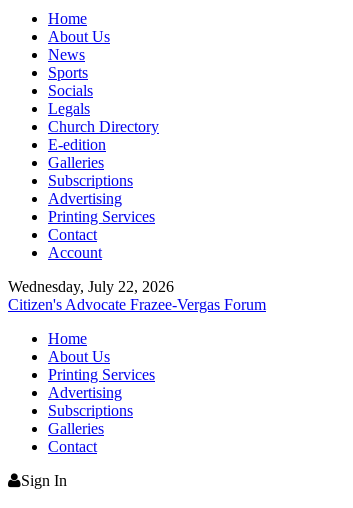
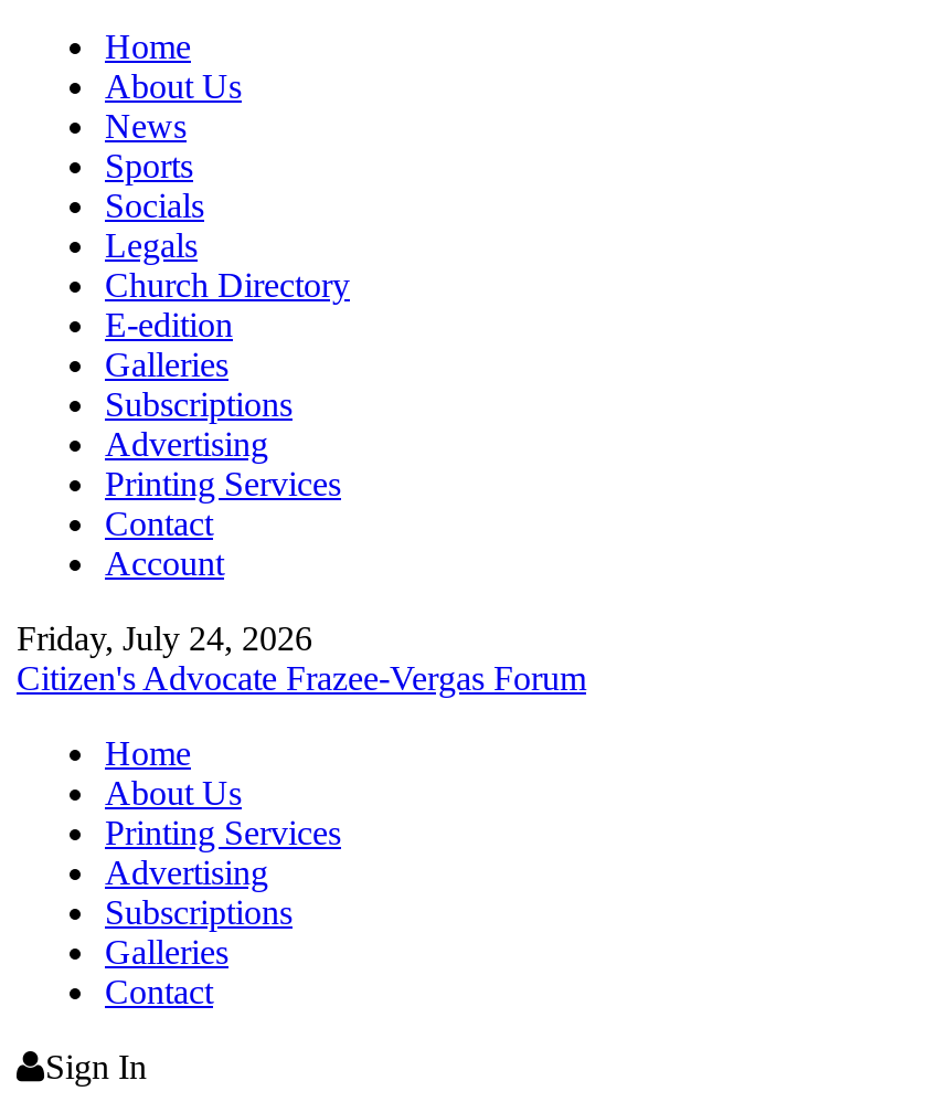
- Wednesday, July 22, 2026
+ Friday, July 24, 2026
